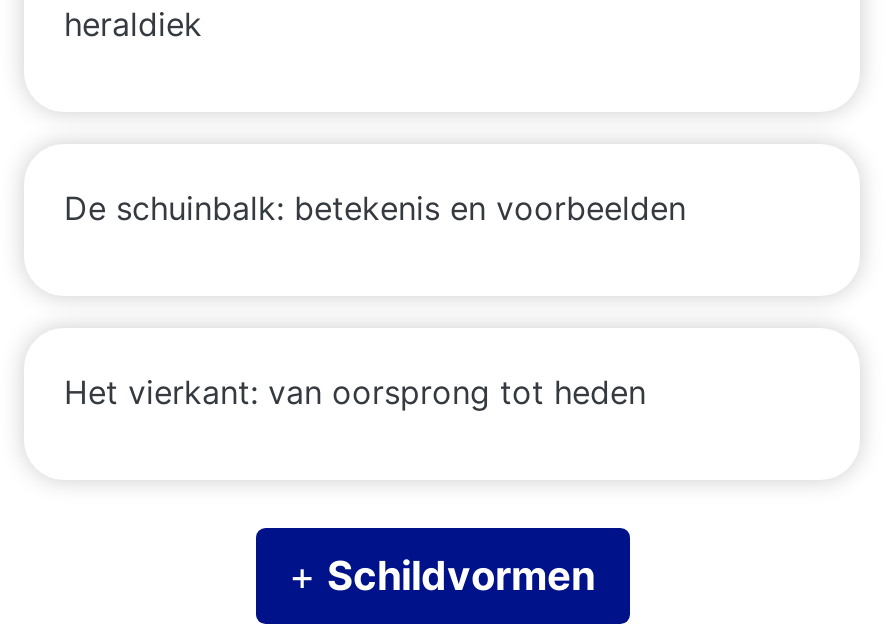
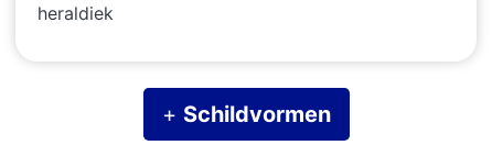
- De schuinbalk: betekenis en voorbeelden

- Het vierkant: van oorsprong tot heden
